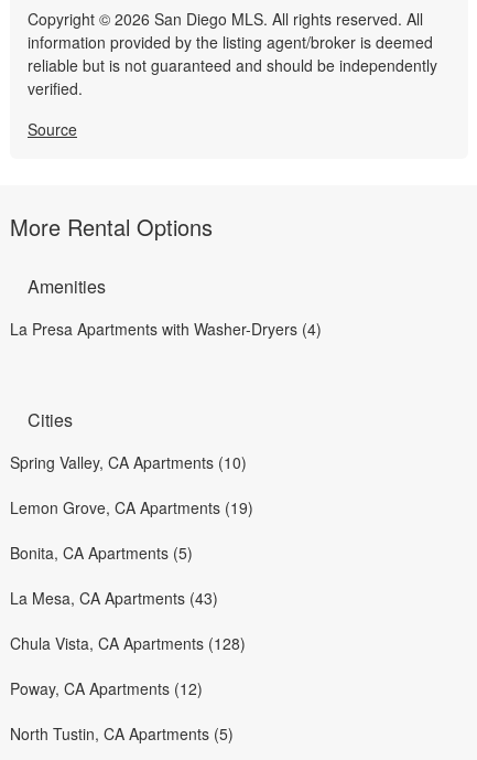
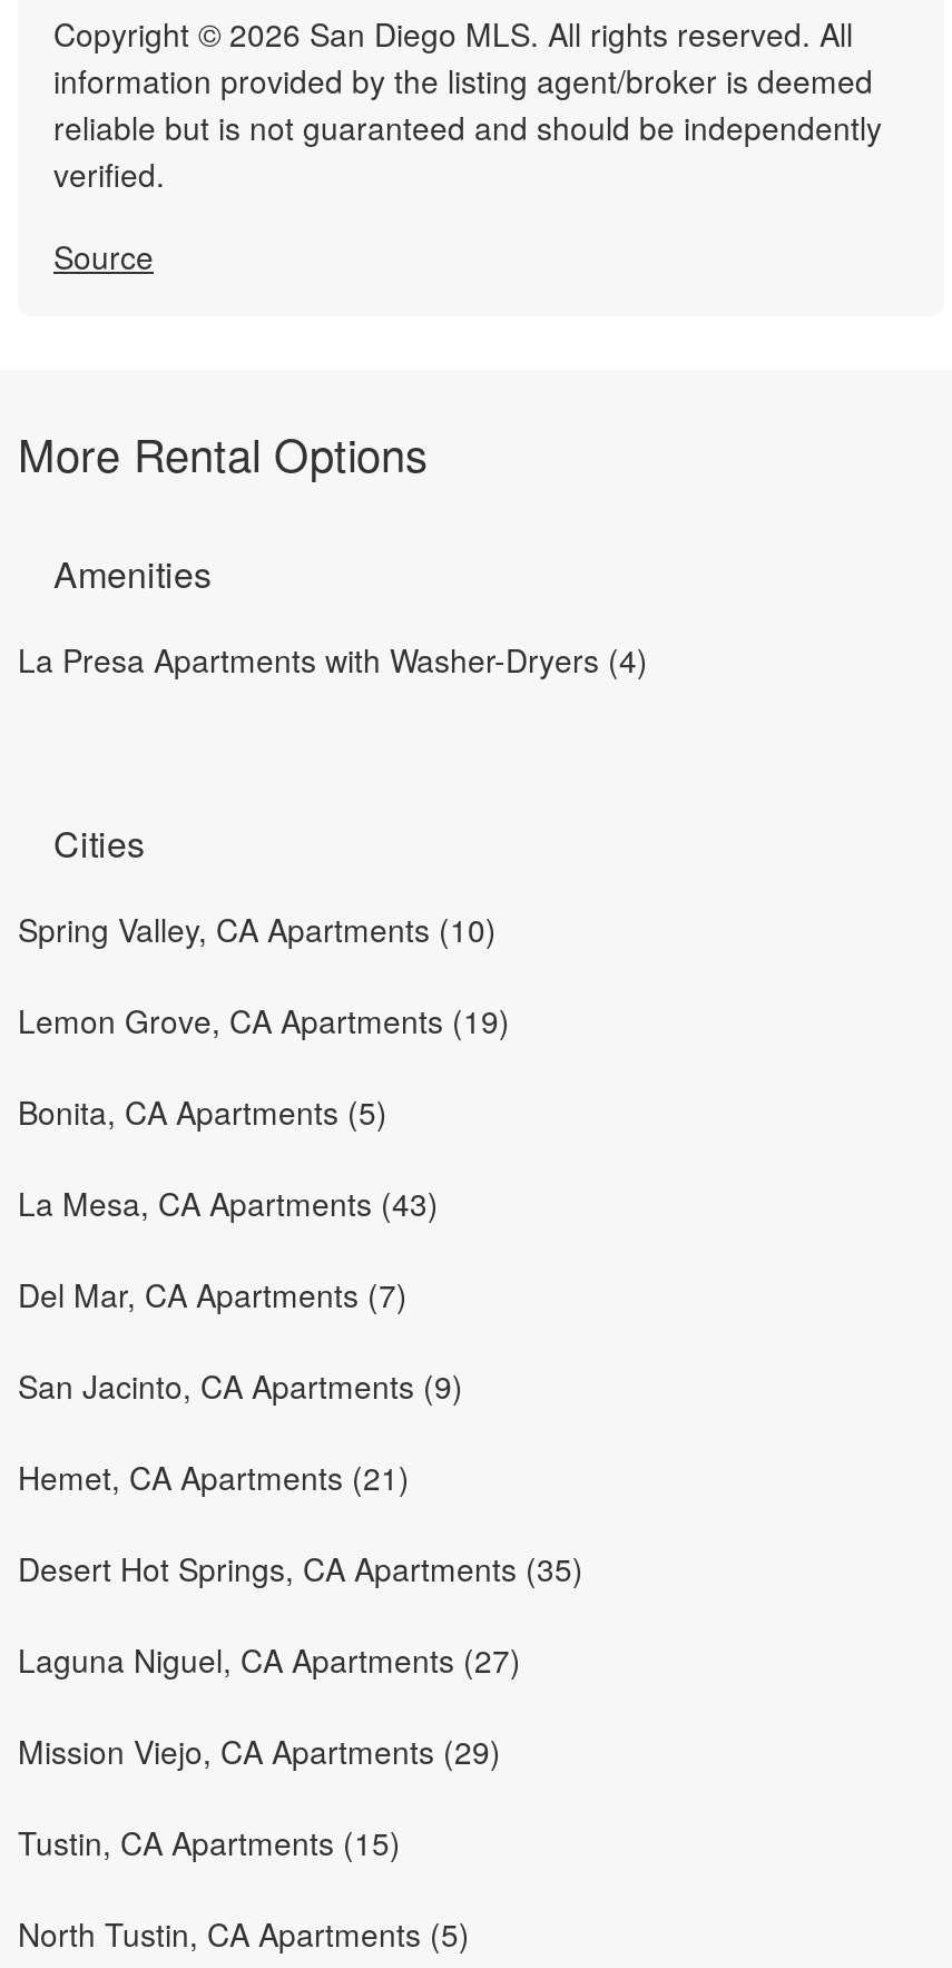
- Chula Vista, CA Apartments (128)
- Poway, CA Apartments (12)
+ Del Mar, CA Apartments (7)
+ San Jacinto, CA Apartments (9)
+ Hemet, CA Apartments (21)
+ Desert Hot Springs, CA Apartments (35)
+ Laguna Niguel, CA Apartments (27)
+ Mission Viejo, CA Apartments (29)
+ Tustin, CA Apartments (15)
